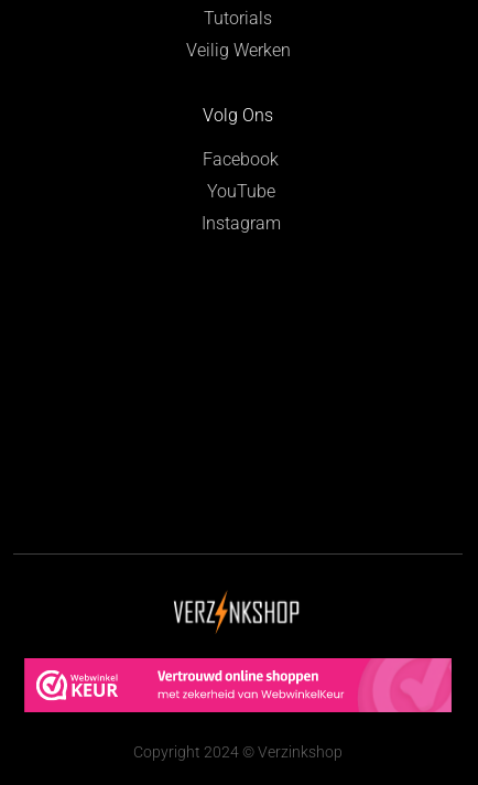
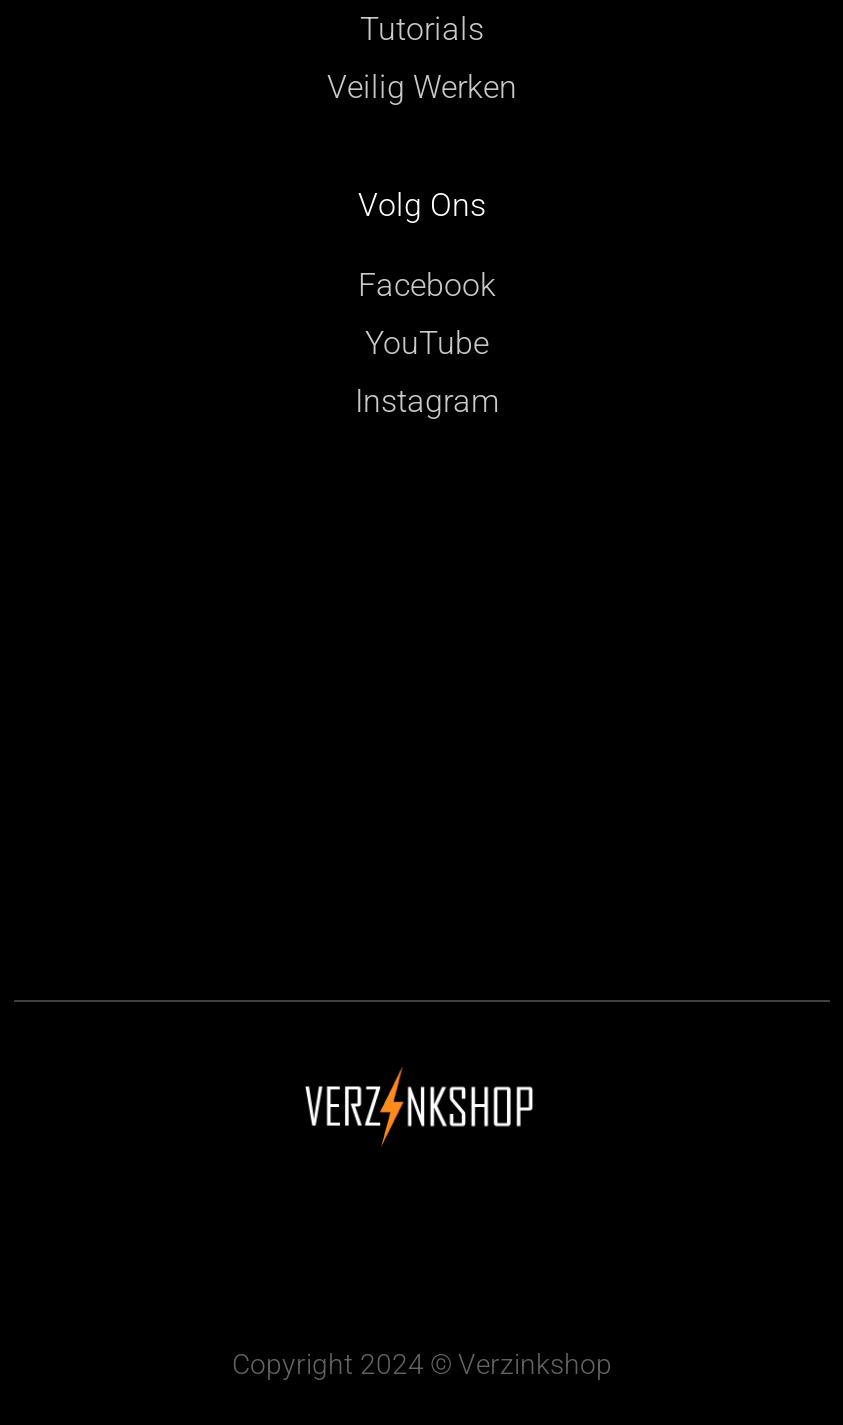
- [image]
